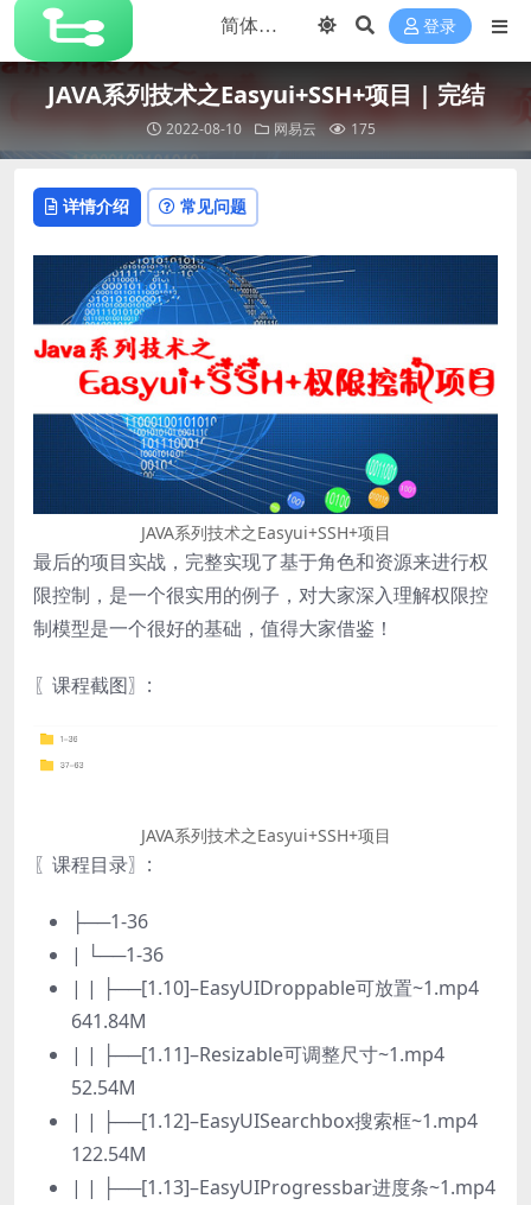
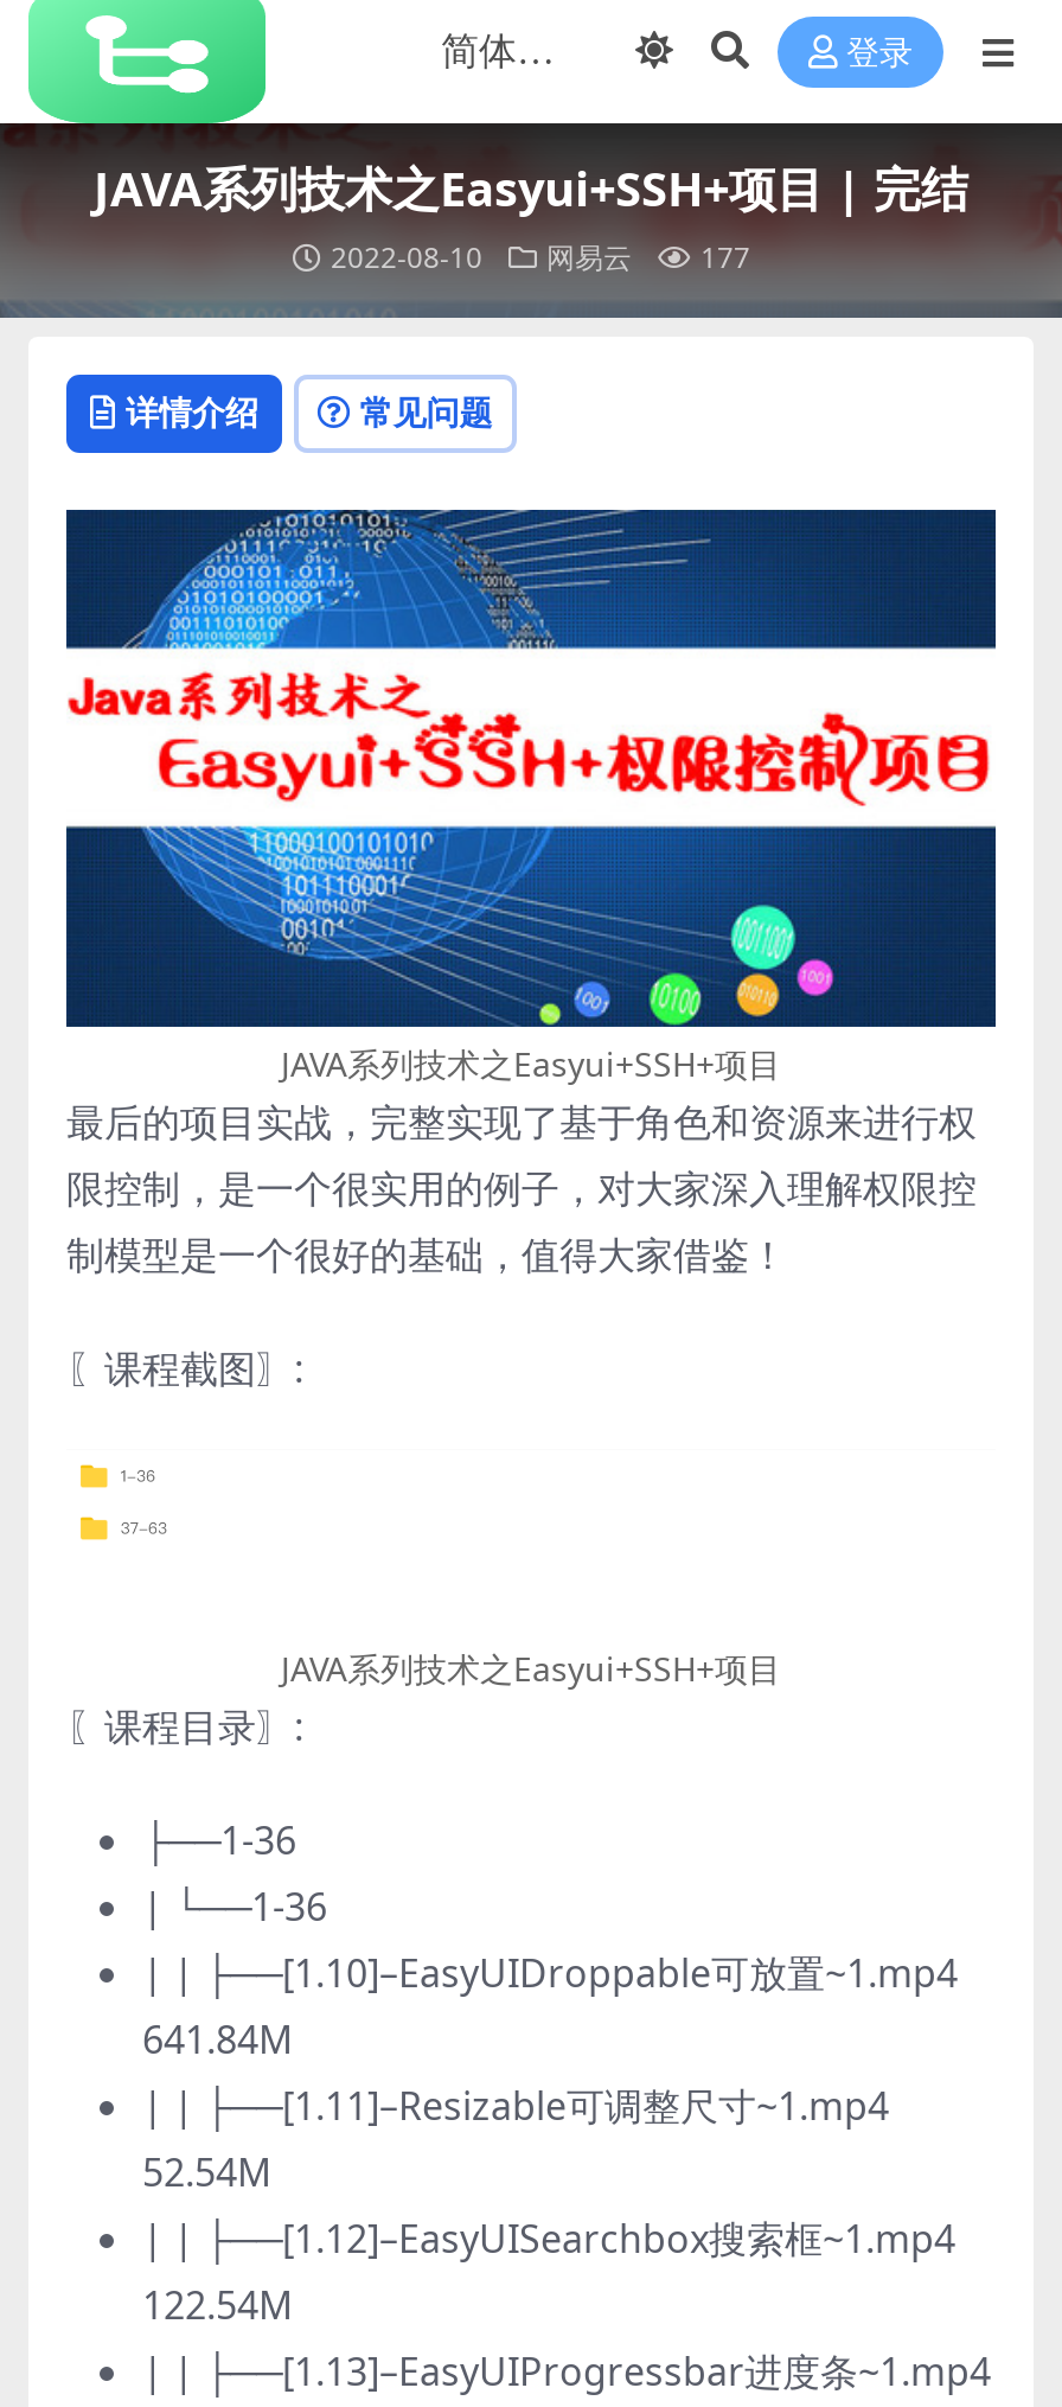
- 2022-08-10 网易云 175
+ 2022-08-10 网易云 177
